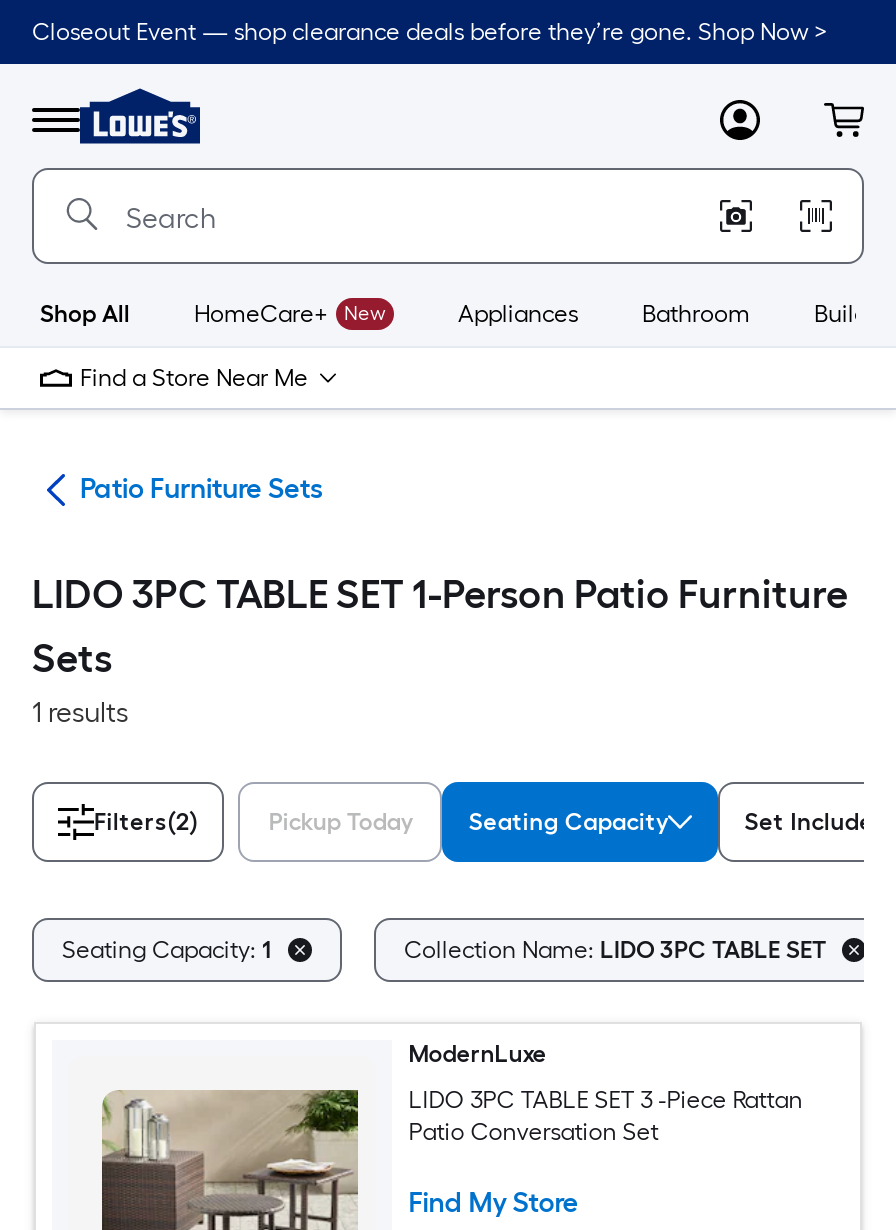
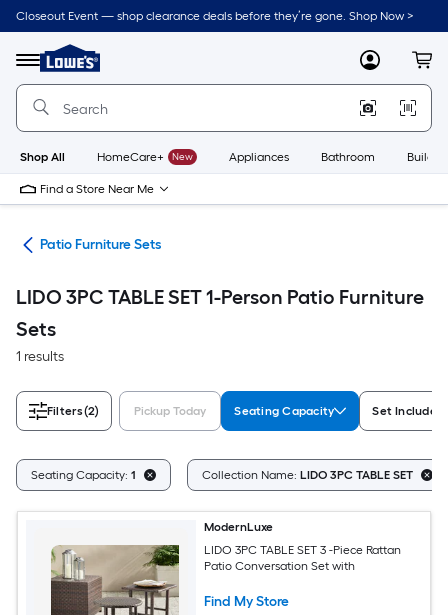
- Patio Conversation Set
+ Patio Conversation Set with
